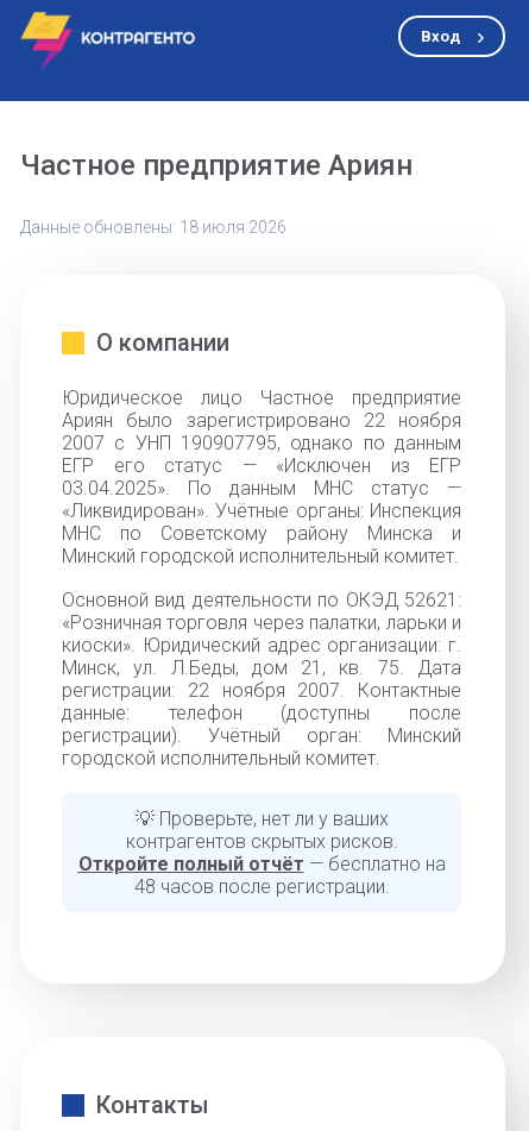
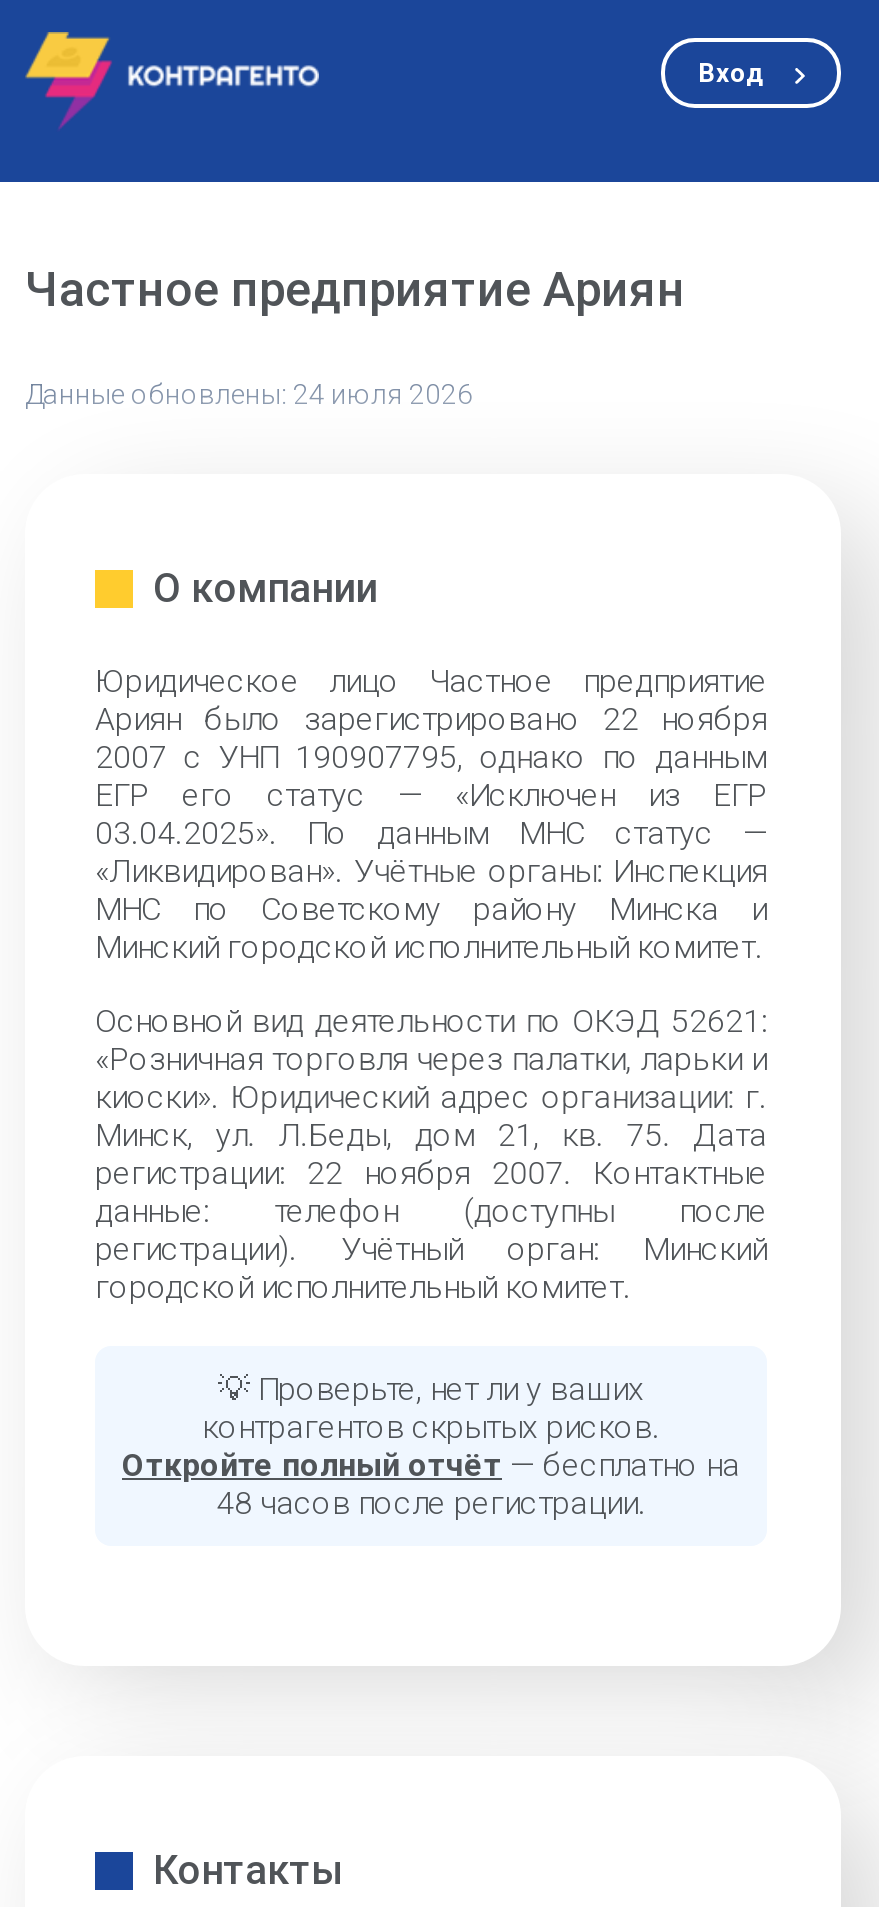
- Данные обновлены: 18 июля 2026
+ Данные обновлены: 24 июля 2026
